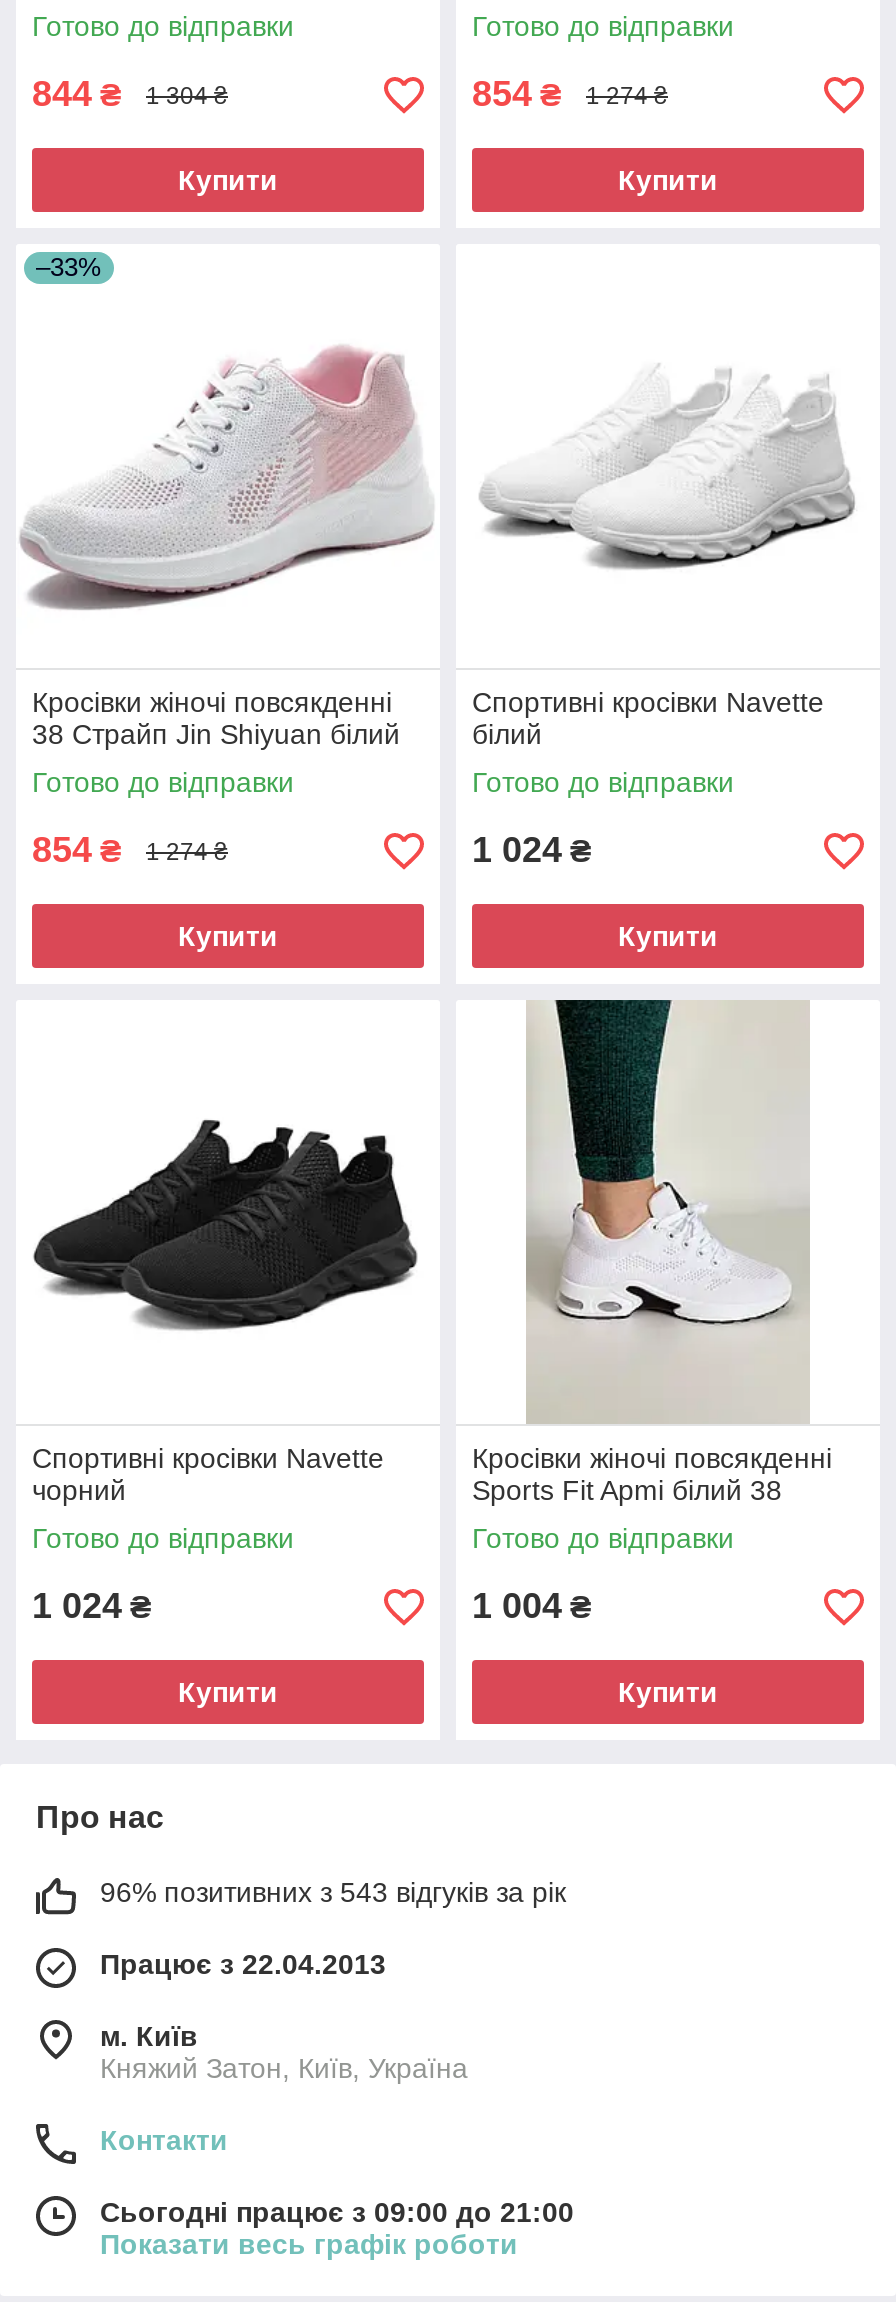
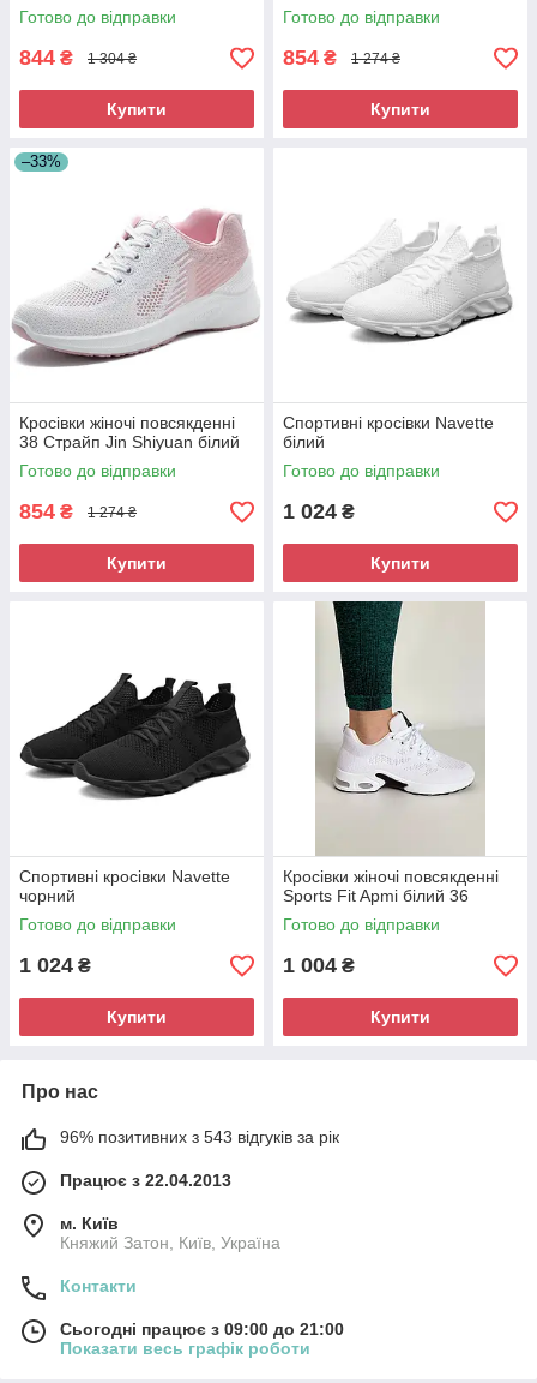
- Sports Fit Apmi білий 38
+ Sports Fit Apmi білий 36
